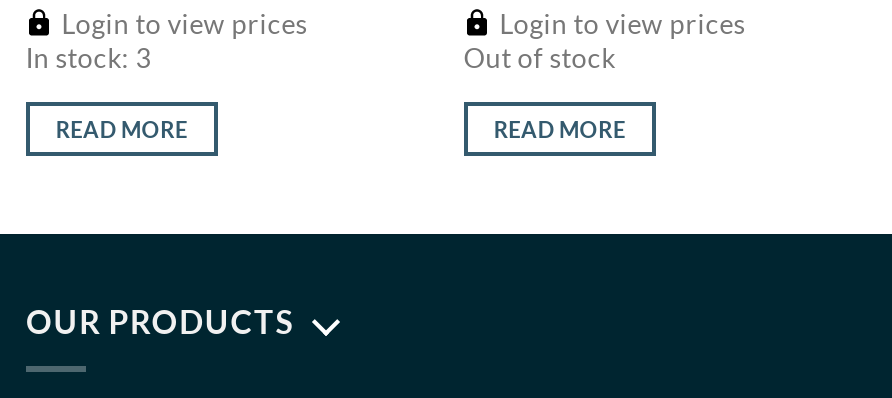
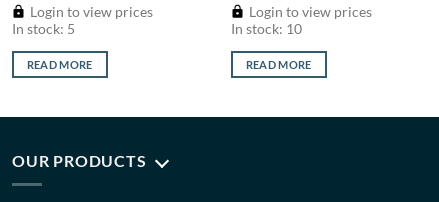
- In stock: 3
+ In stock: 5

- Out of stock
+ In stock: 10
